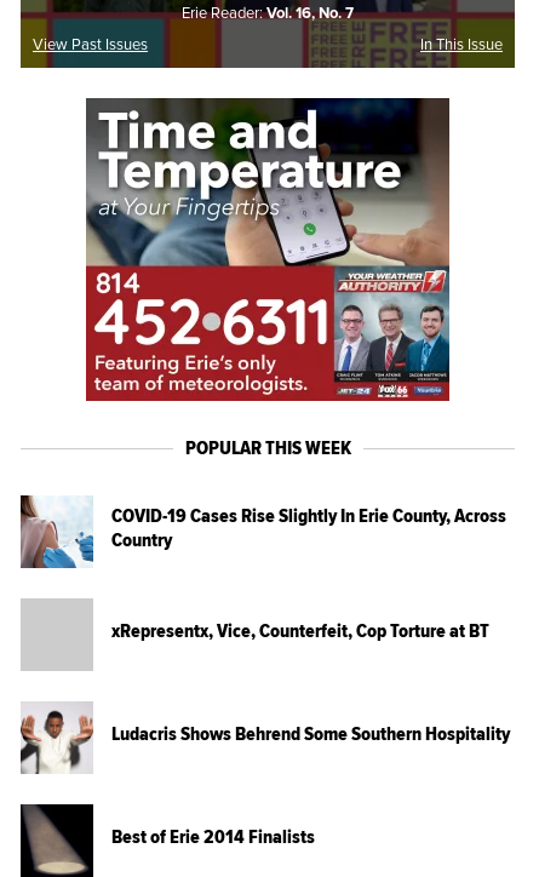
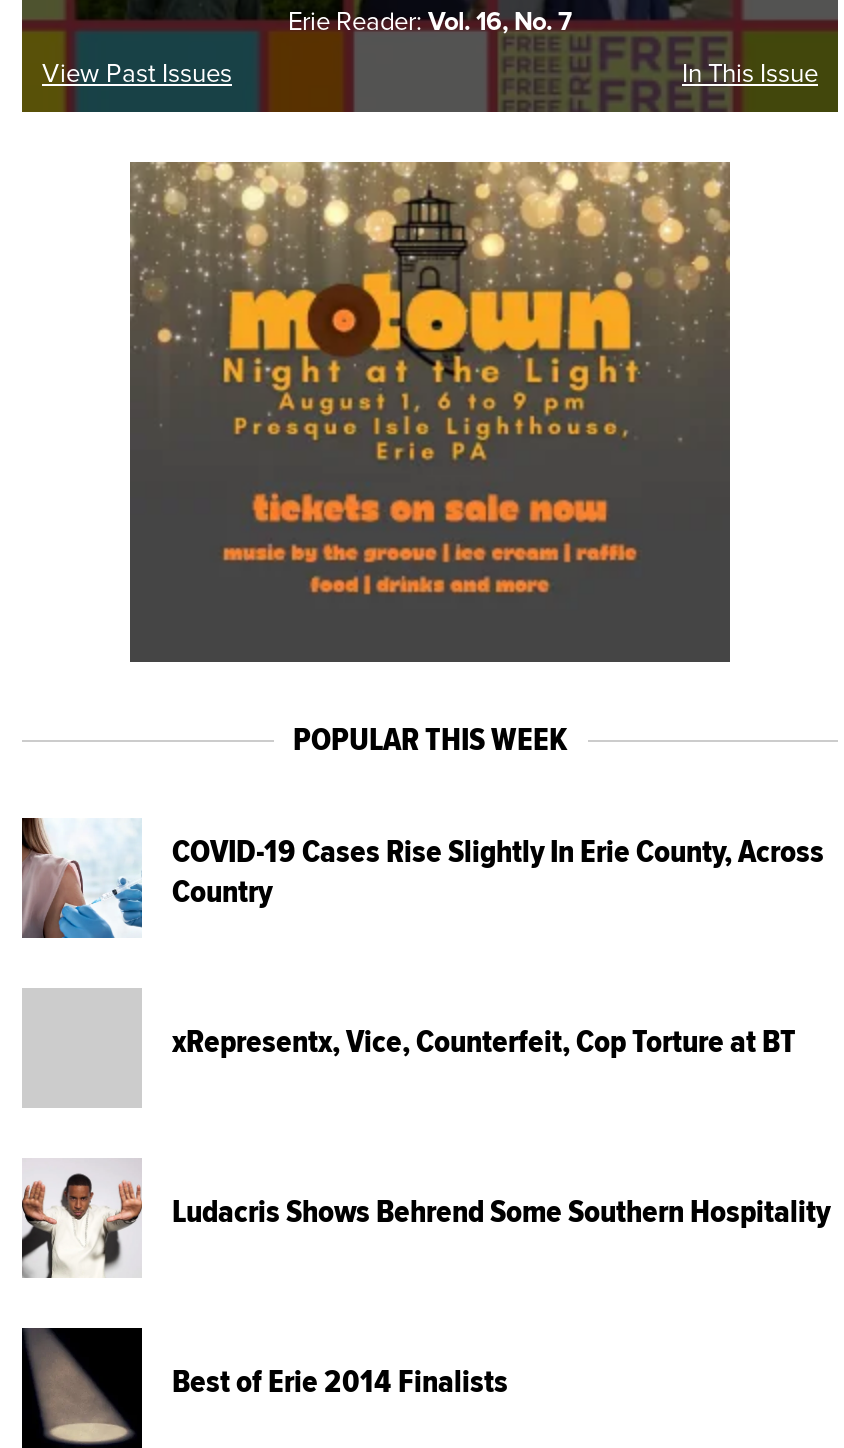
- [image]
+ [image]
